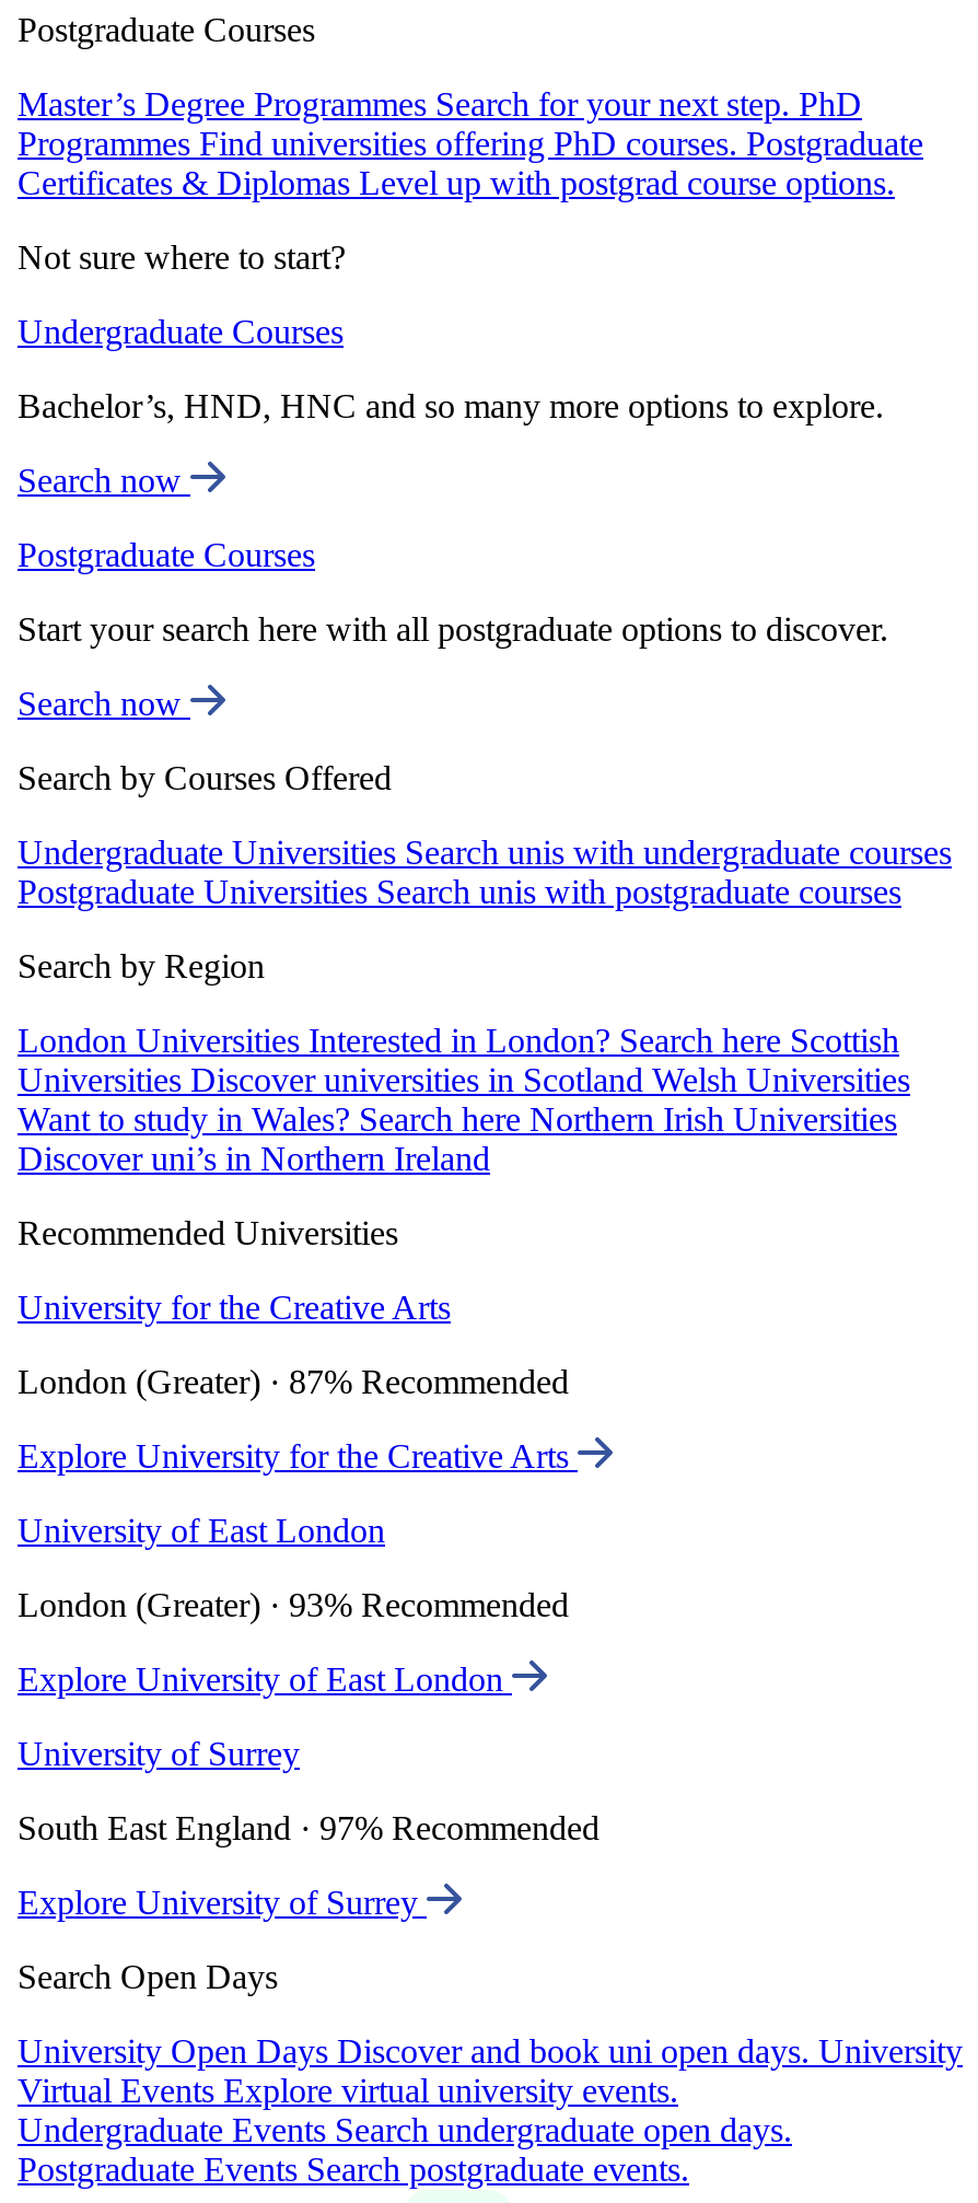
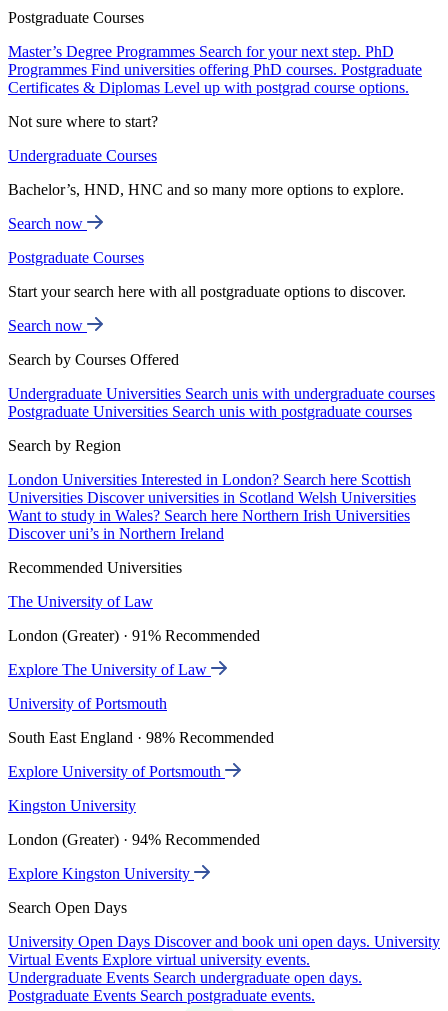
- University for the Creative Arts
+ The University of Law

- London (Greater) · 87% Recommended
+ London (Greater) · 91% Recommended

- Explore University for the Creative Arts
+ Explore The University of Law

- University of East London
+ University of Portsmouth

- London (Greater) · 93% Recommended
+ South East England · 98% Recommended

- Explore University of East London
+ Explore University of Portsmouth

- University of Surrey
+ Kingston University

- South East England · 97% Recommended
+ London (Greater) · 94% Recommended

- Explore University of Surrey
+ Explore Kingston University
